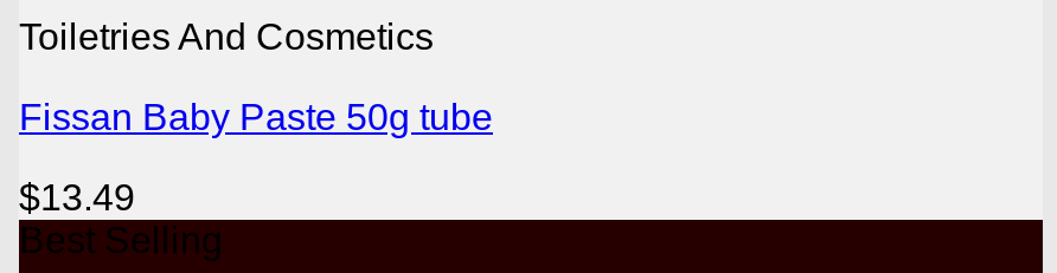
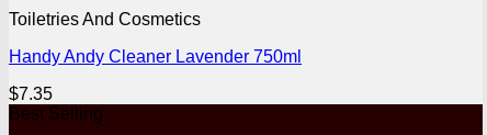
- Fissan Baby Paste 50g tube
+ Handy Andy Cleaner Lavender 750ml

- $13.49
+ $7.35
